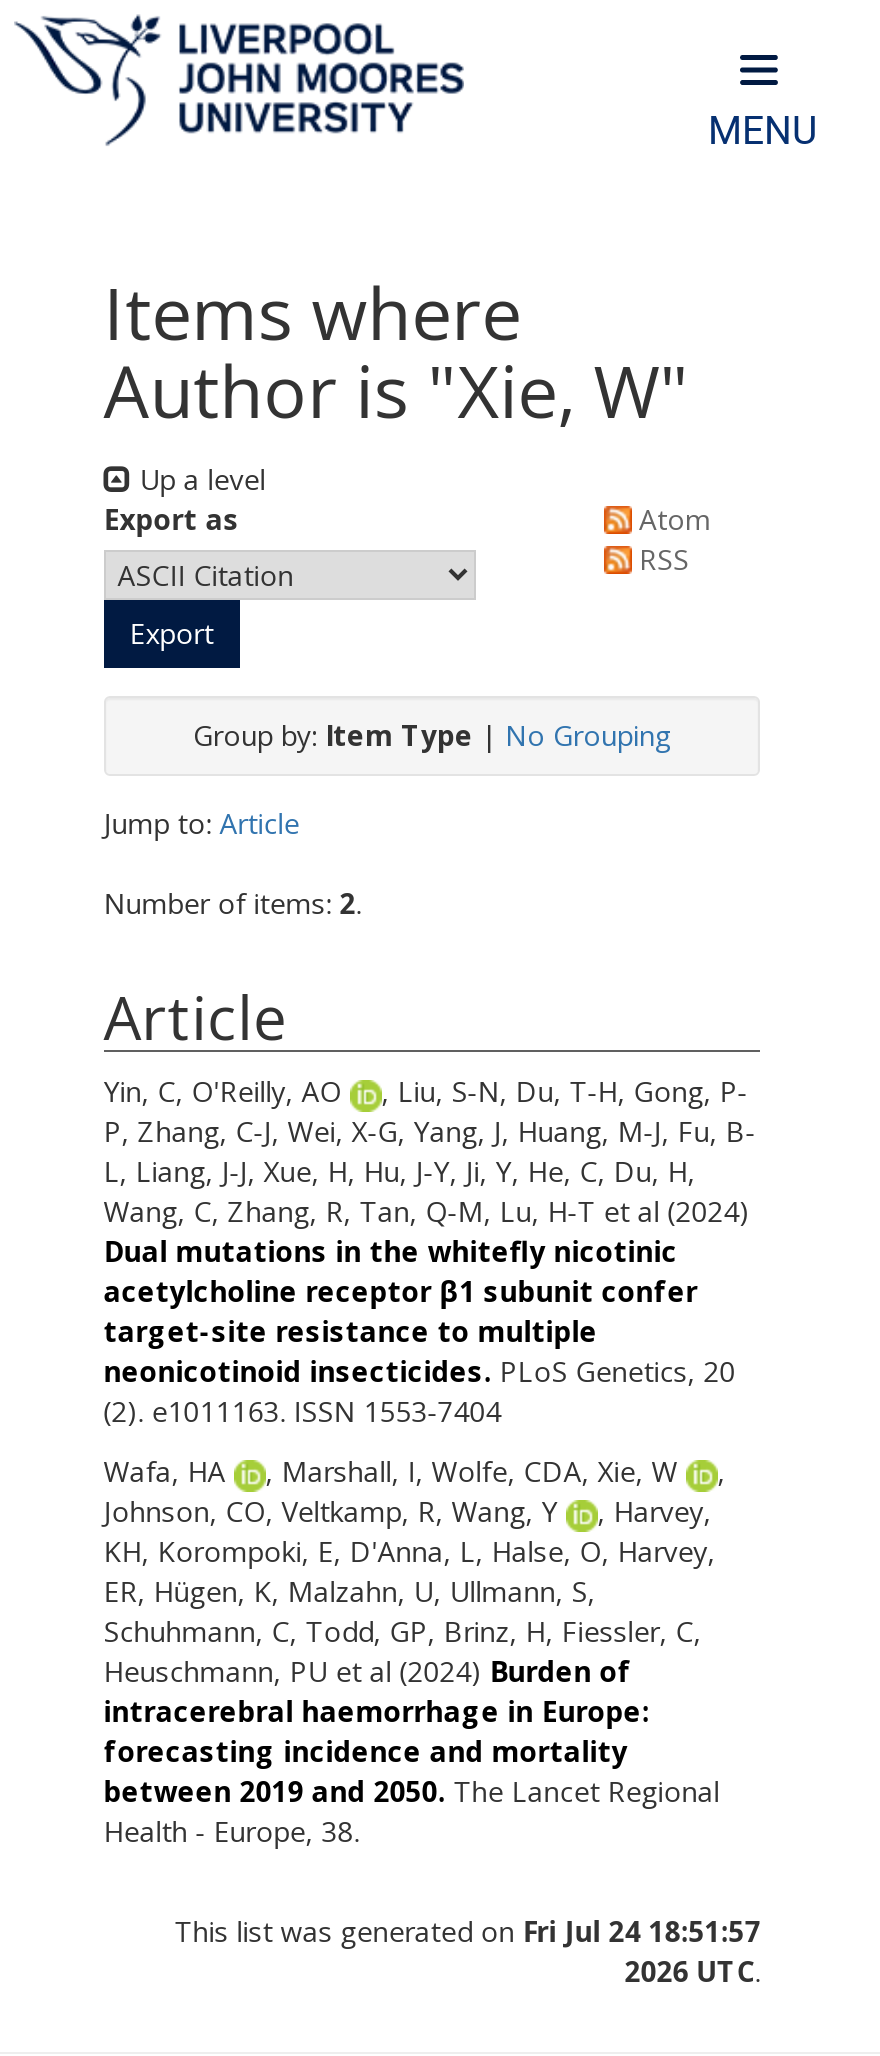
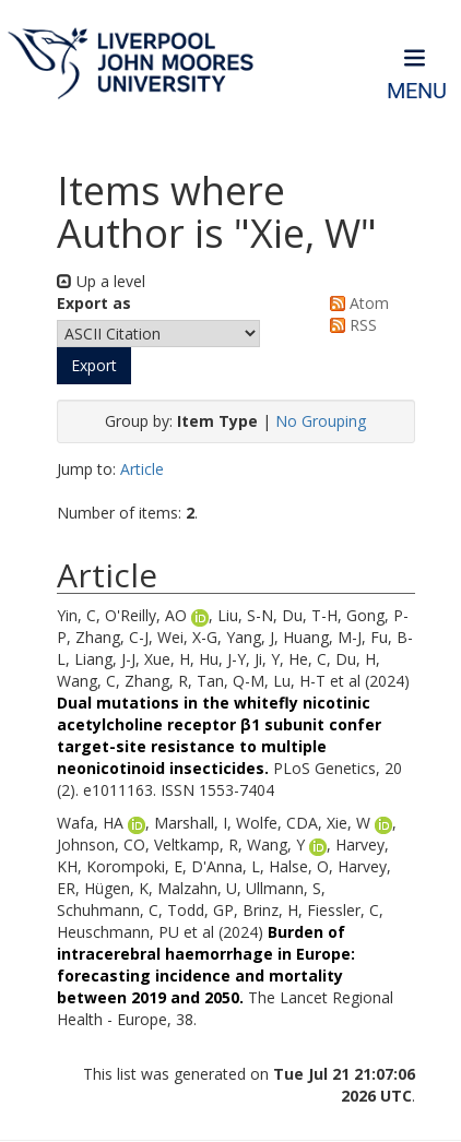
- This list was generated on Fri Jul 24 18:51:57
+ This list was generated on Tue Jul 21 21:07:06
